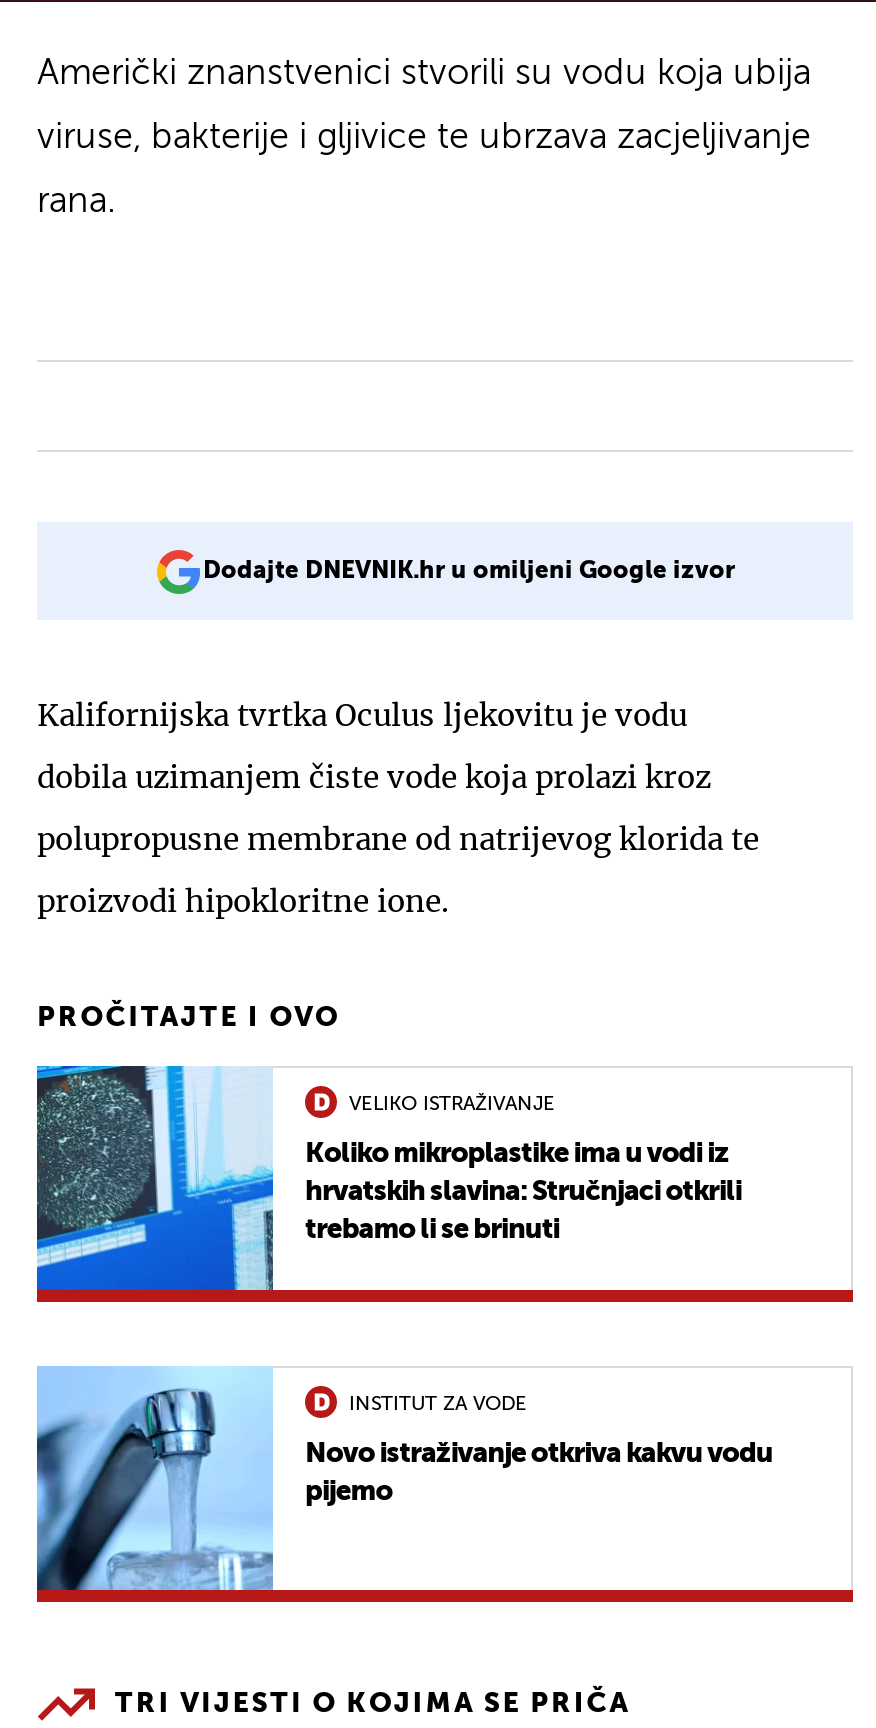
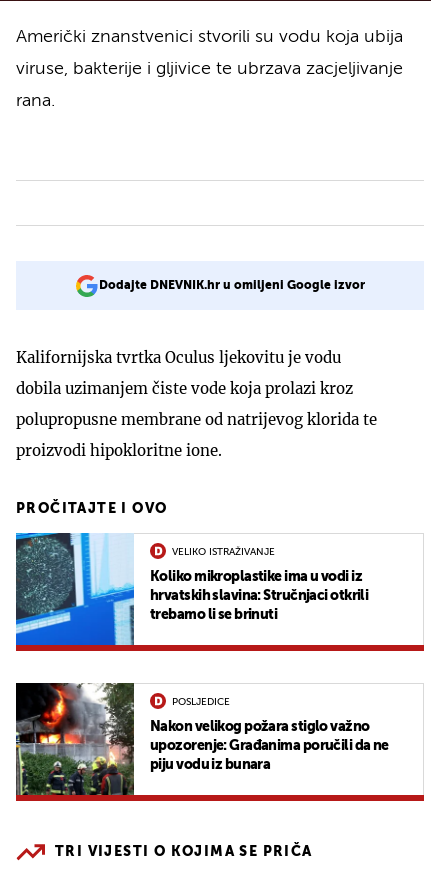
- [image]
- Novo istraživanje otkriva kakvu vodu
- pijemo
+ [image]
+ Nakon velikog požara stiglo važno
+ upozorenje: Građanima poručili da ne
+ piju vodu iz bunara

- INSTITUT ZA VODE
+ POSLJEDICE
